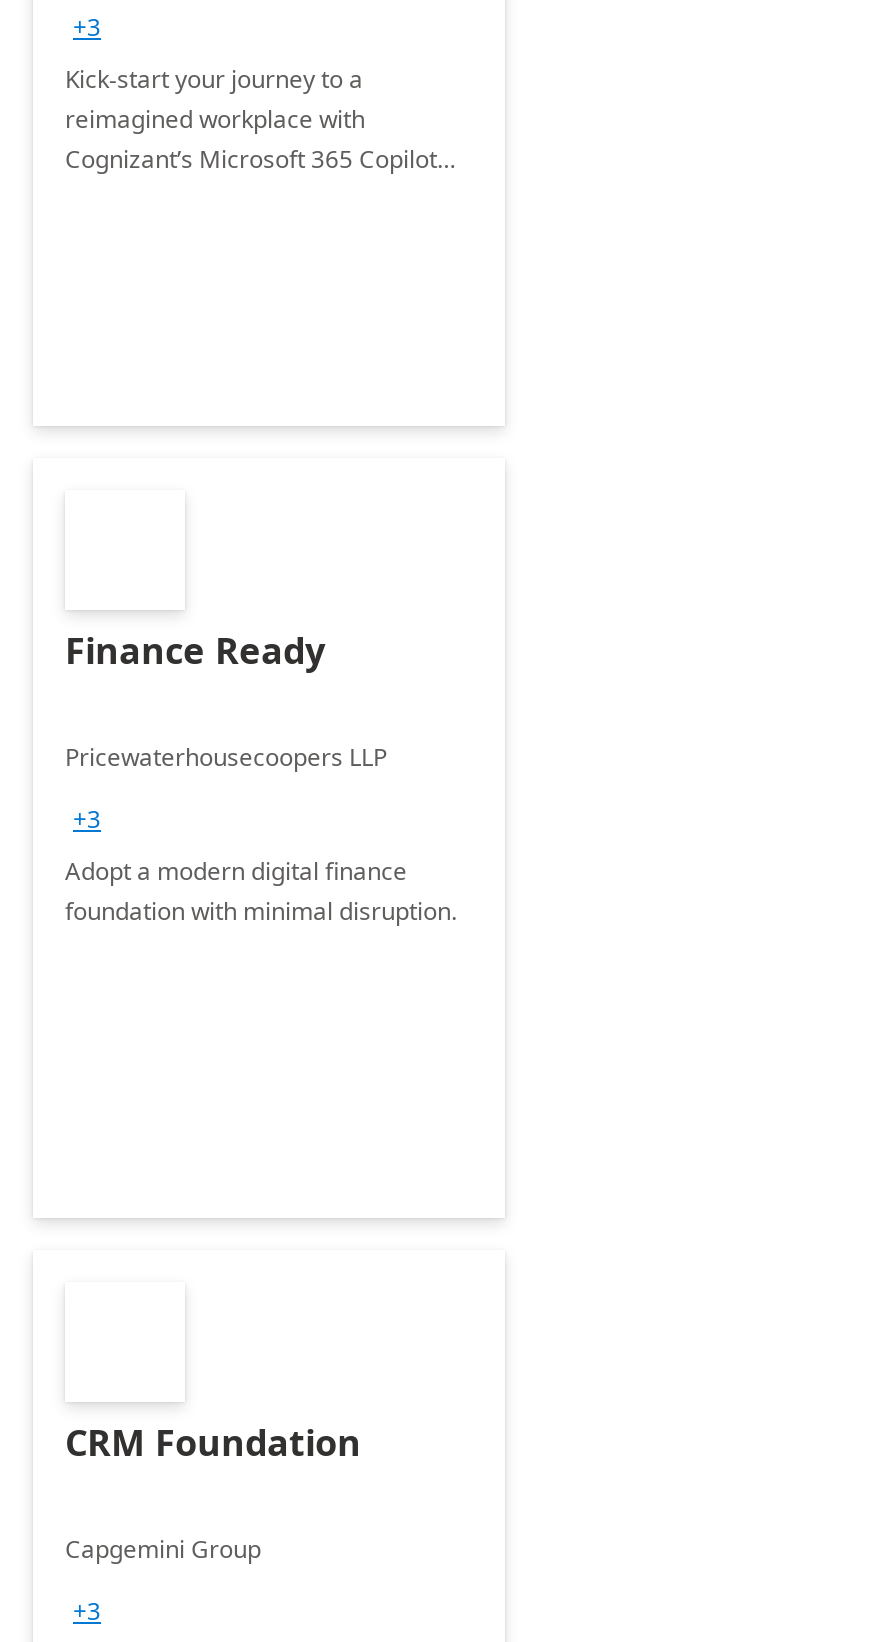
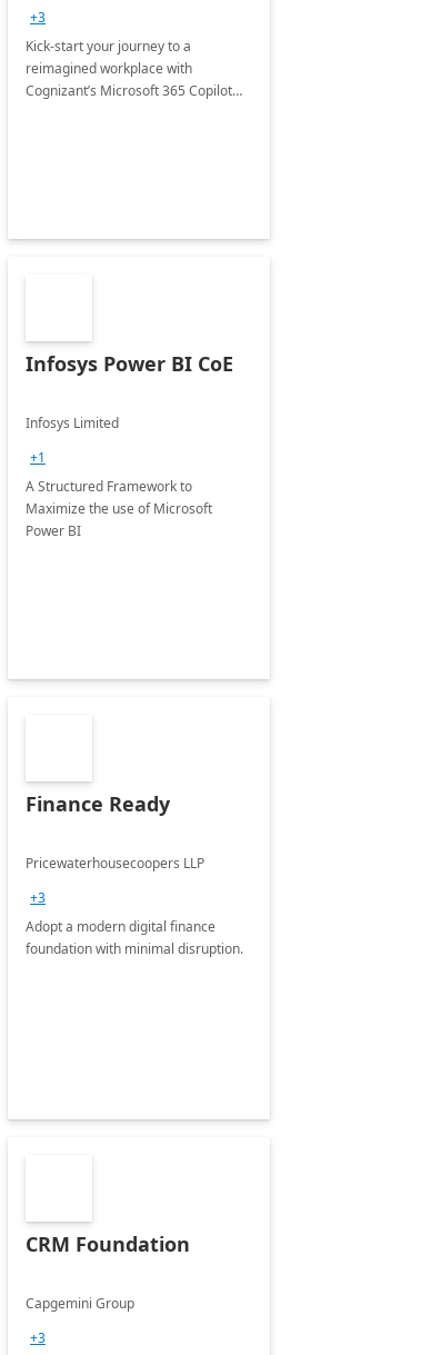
+ Infosys Power BI CoE
+ Infosys Limited
+ +1
+ A Structured Framework to
+ Maximize the use of Microsoft
+ Power BI
